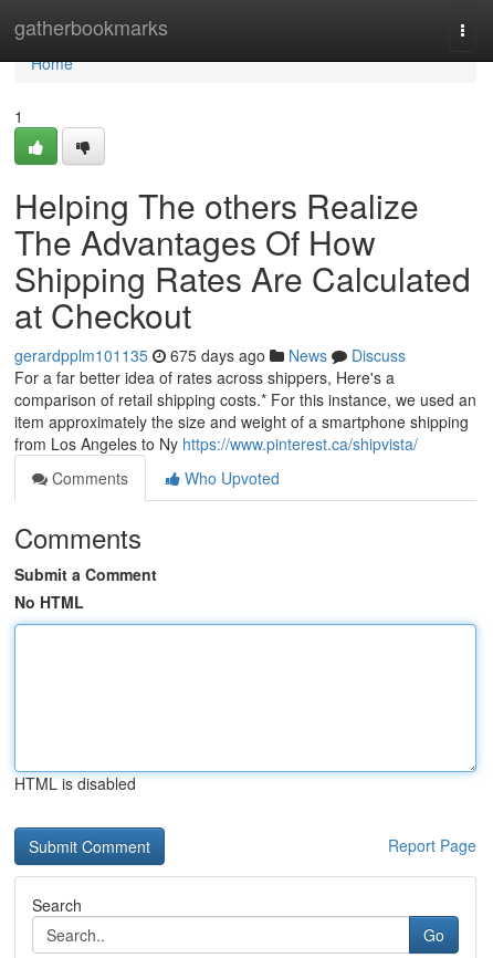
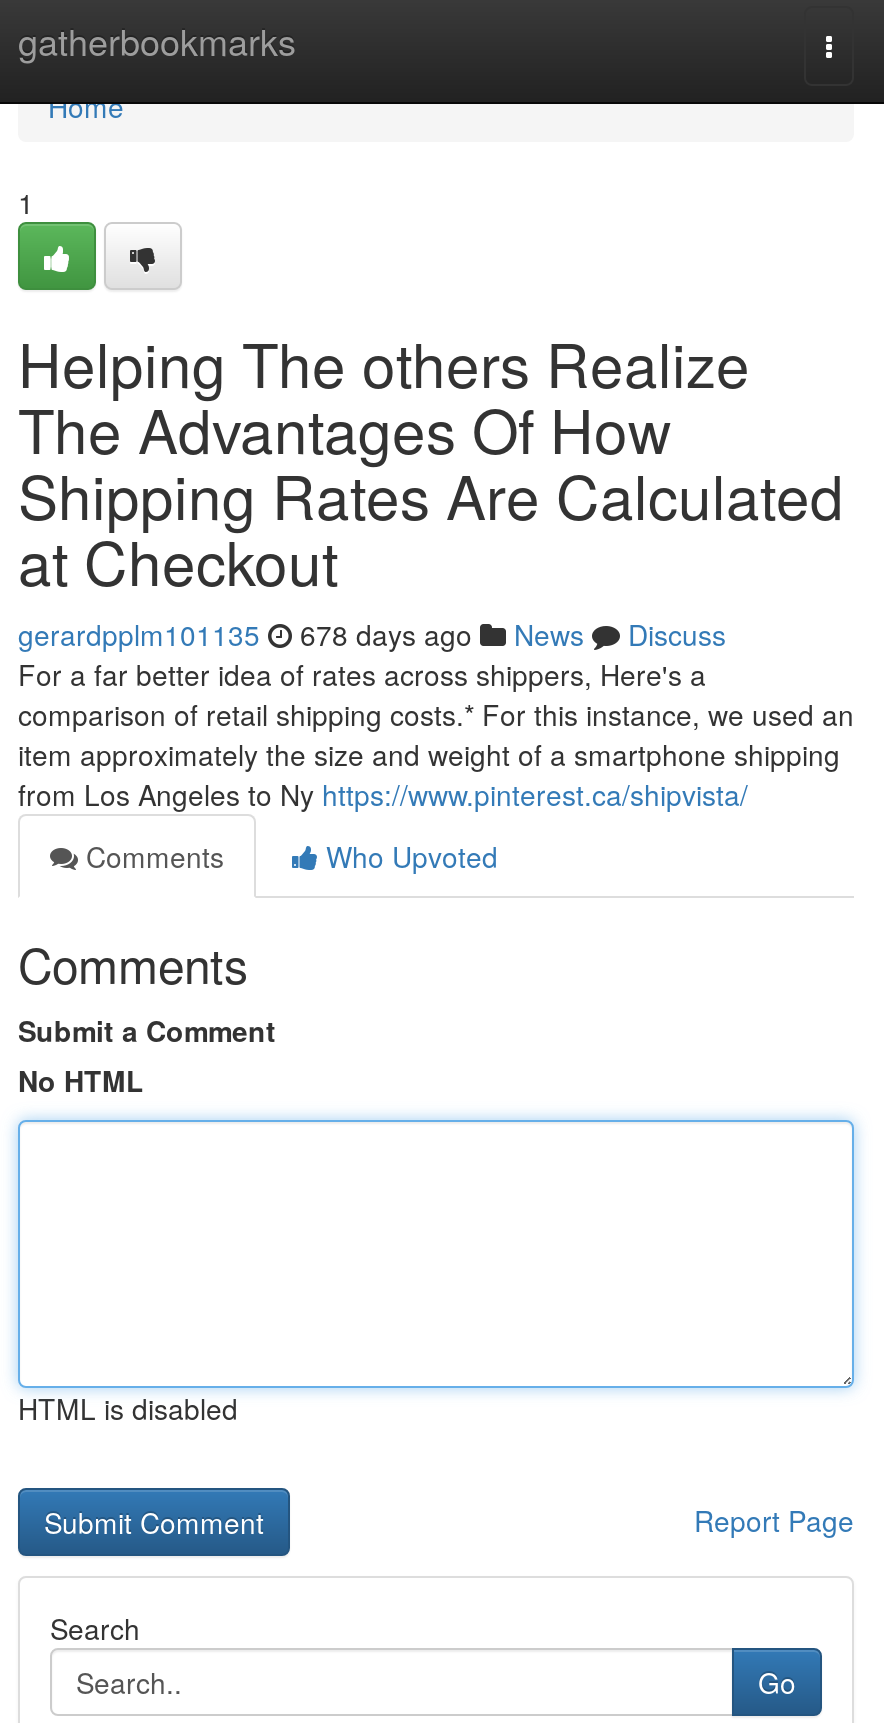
- gerardpplm101135 675 days ago News Discuss
+ gerardpplm101135 678 days ago News Discuss
